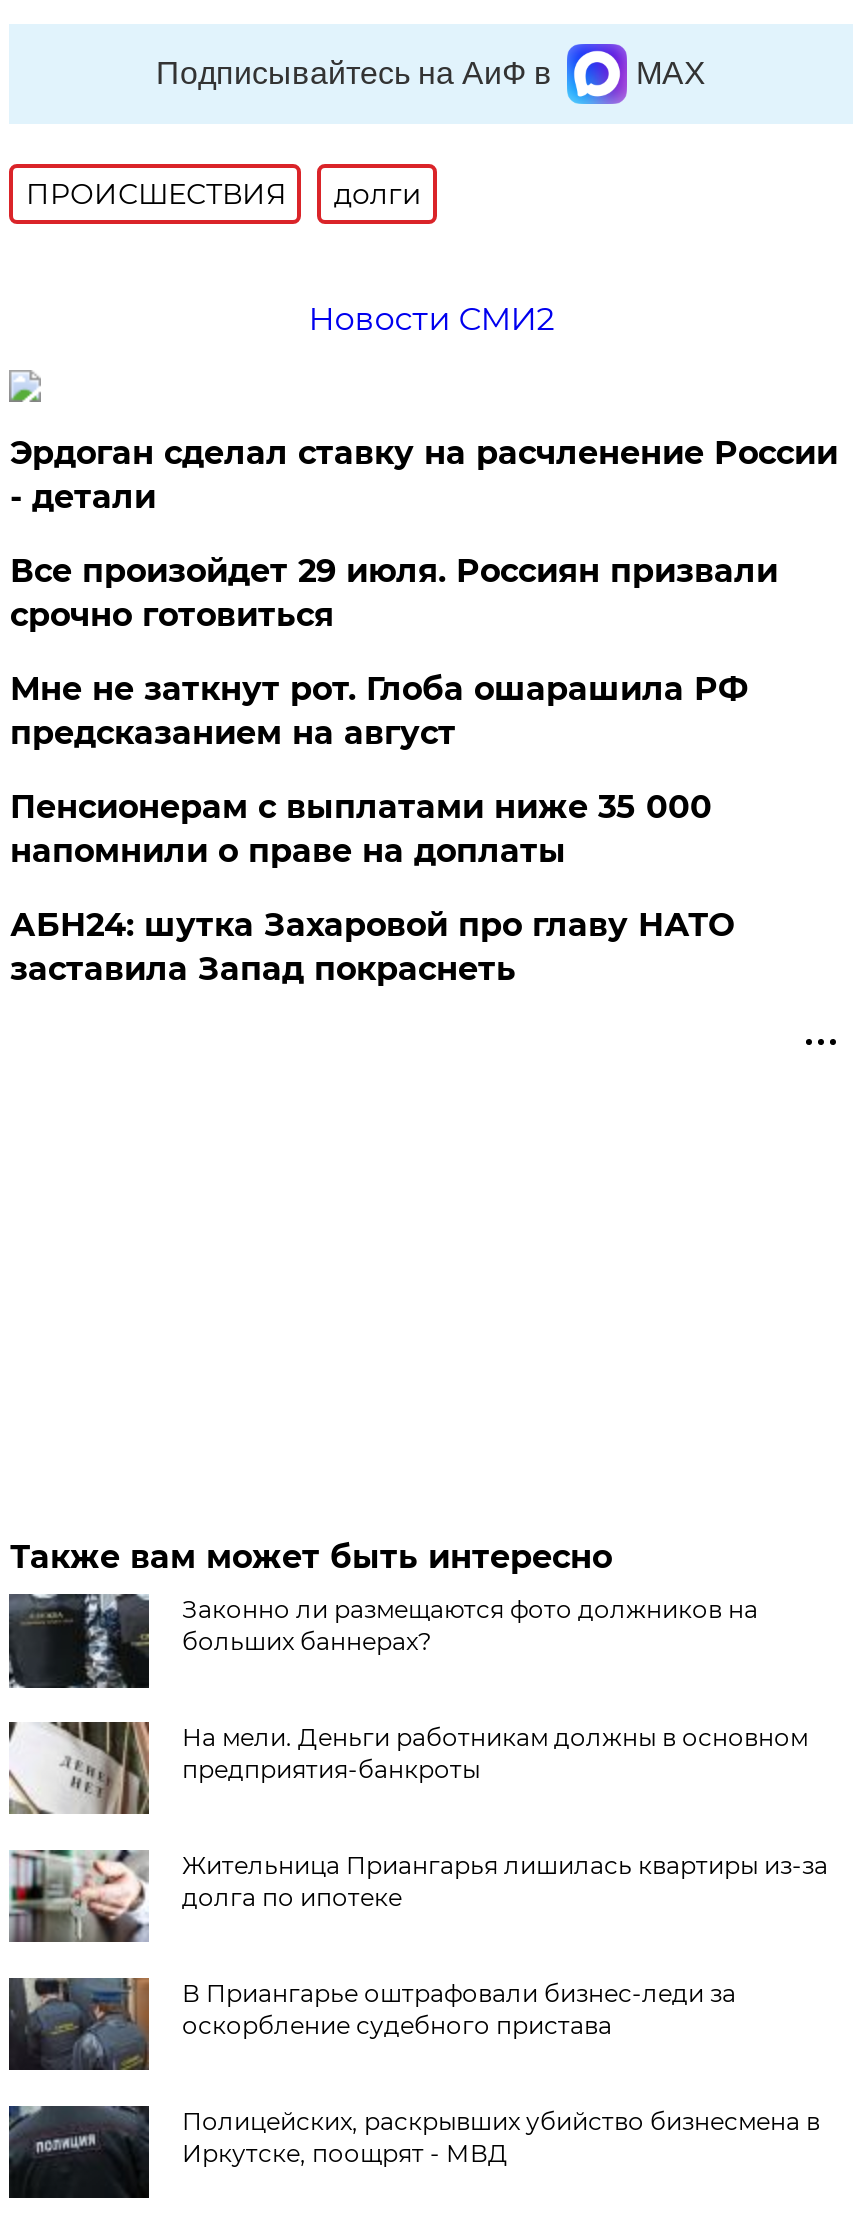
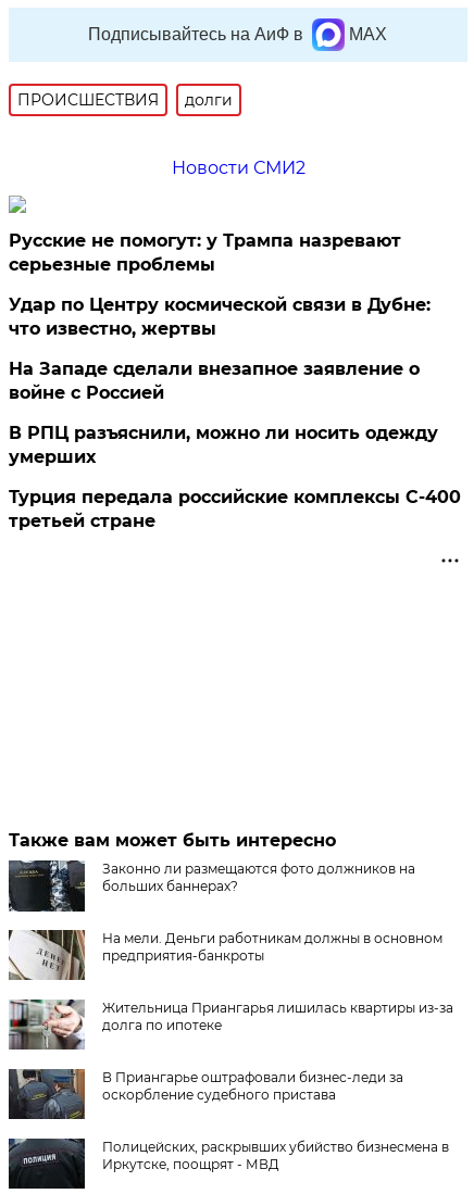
- Эрдоган сделал ставку на расчленение России
- - детали
+ Русские не помогут: у Трампа назревают
+ серьезные проблемы

- Все произойдет 29 июля. Россиян призвали
- срочно готовиться
+ Удар по Центру космической связи в Дубне:
+ что известно, жертвы

- Мне не заткнут рот. Глоба ошарашила РФ
- предсказанием на август
+ На Западе сделали внезапное заявление о
+ войне с Россией

- Пенсионерам с выплатами ниже 35 000
- напомнили о праве на доплаты
+ В РПЦ разъяснили, можно ли носить одежду
+ умерших

- АБН24: шутка Захаровой про главу НАТО
- заставила Запад покраснеть
+ Турция передала российские комплексы С-400
+ третьей стране
